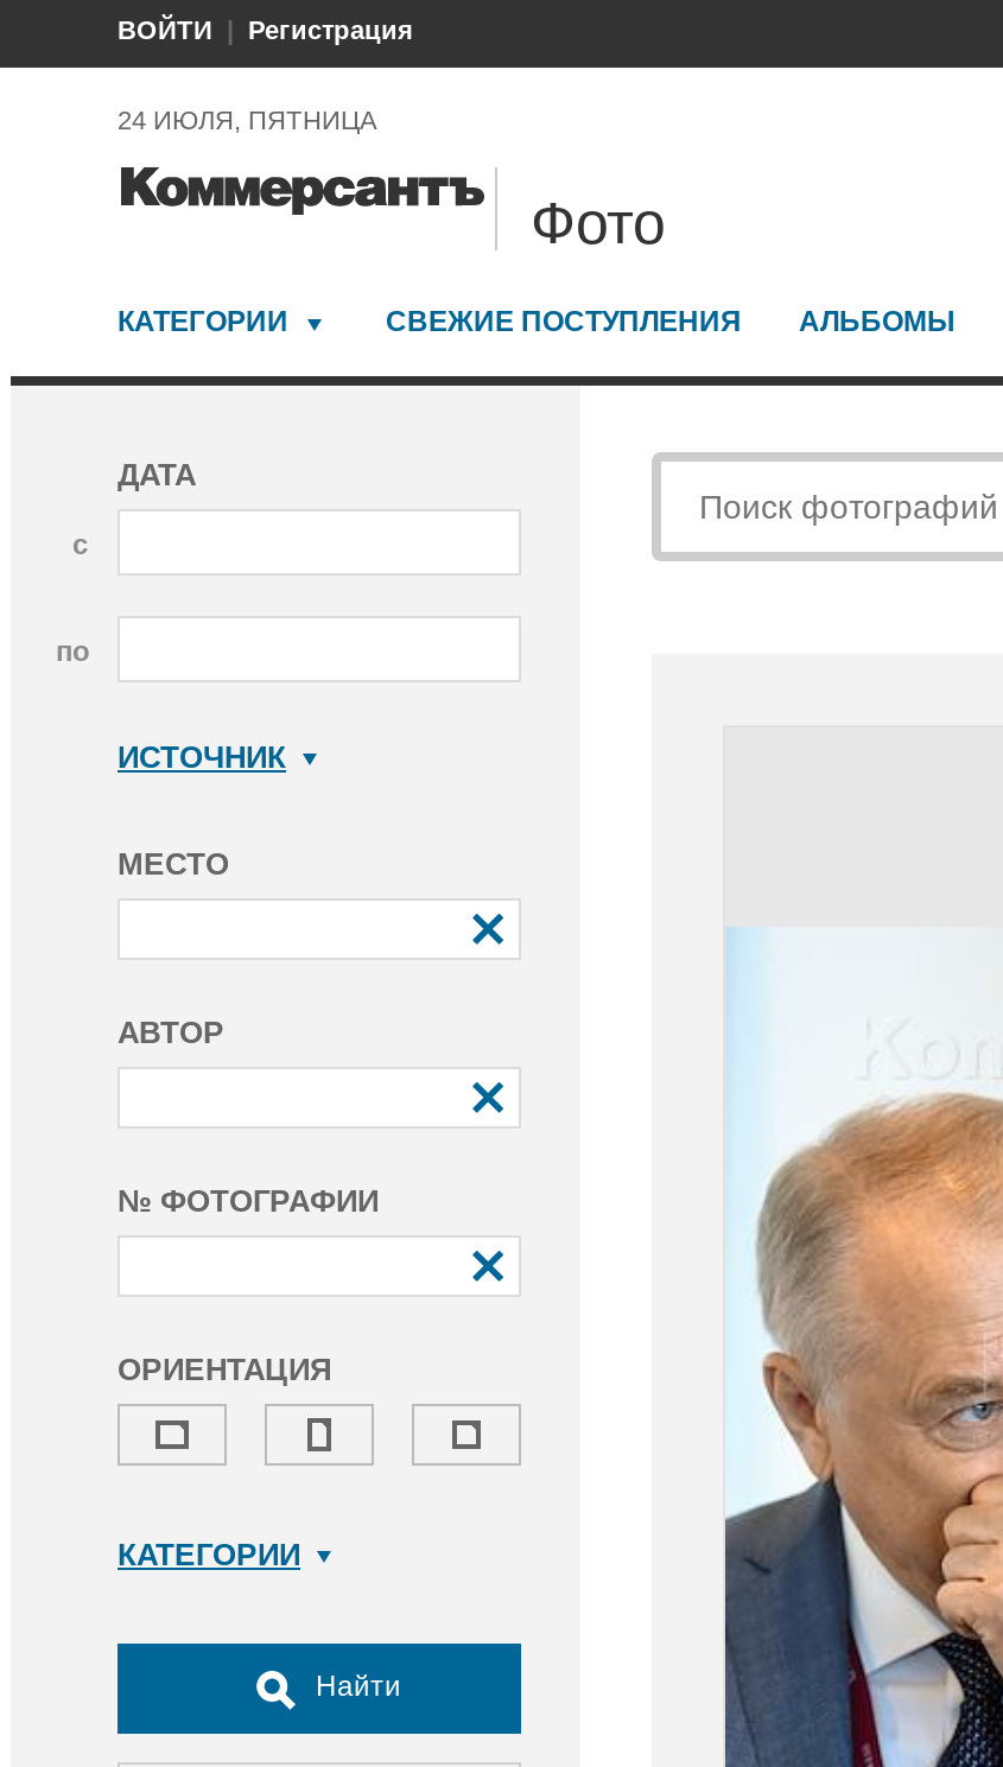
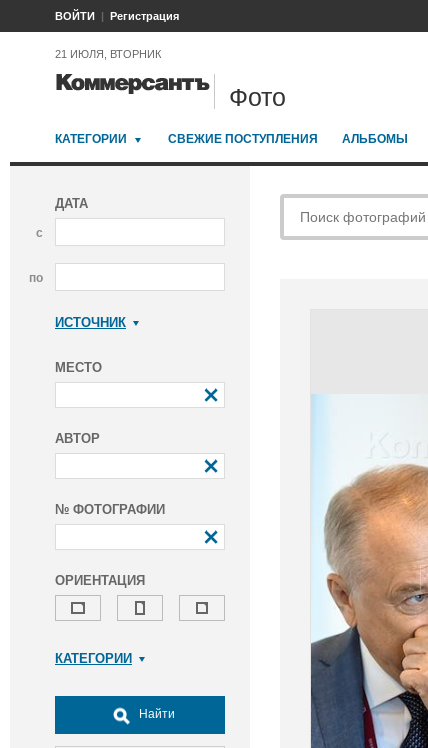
- 24 ИЮЛЯ, ПЯТНИЦА
+ 21 ИЮЛЯ, ВТОРНИК
